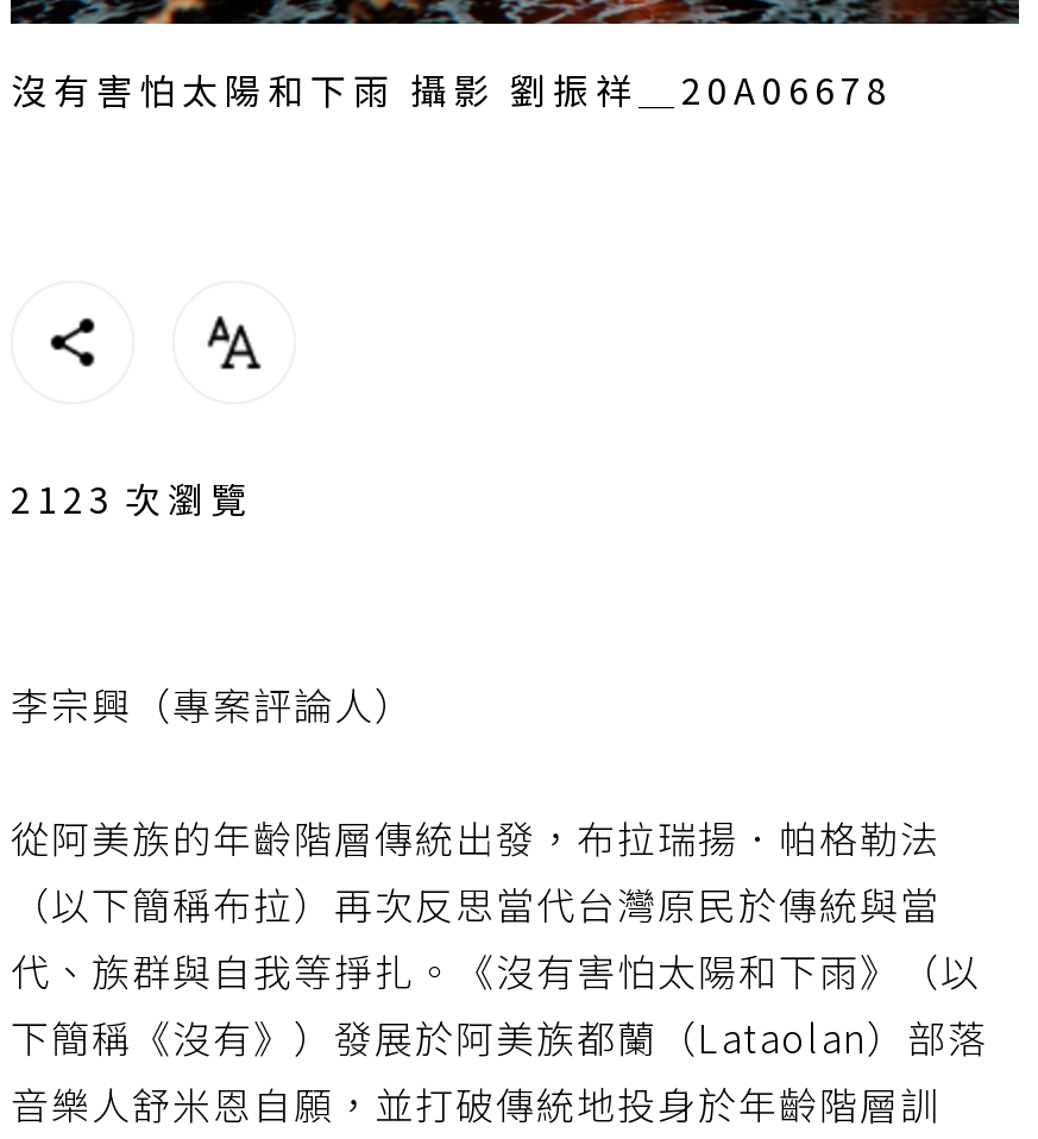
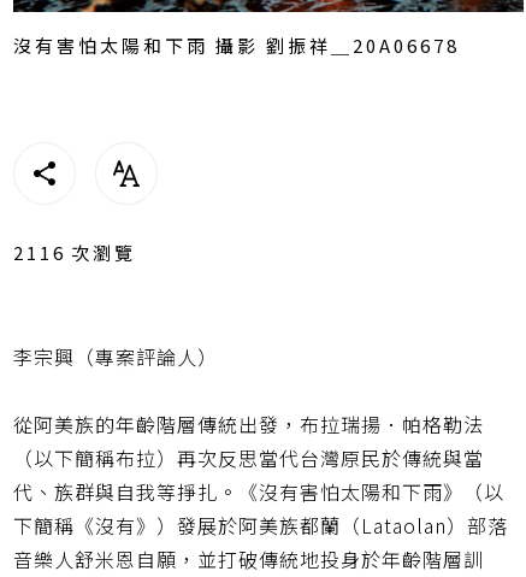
- 2123 次瀏覽
+ 2116 次瀏覽
